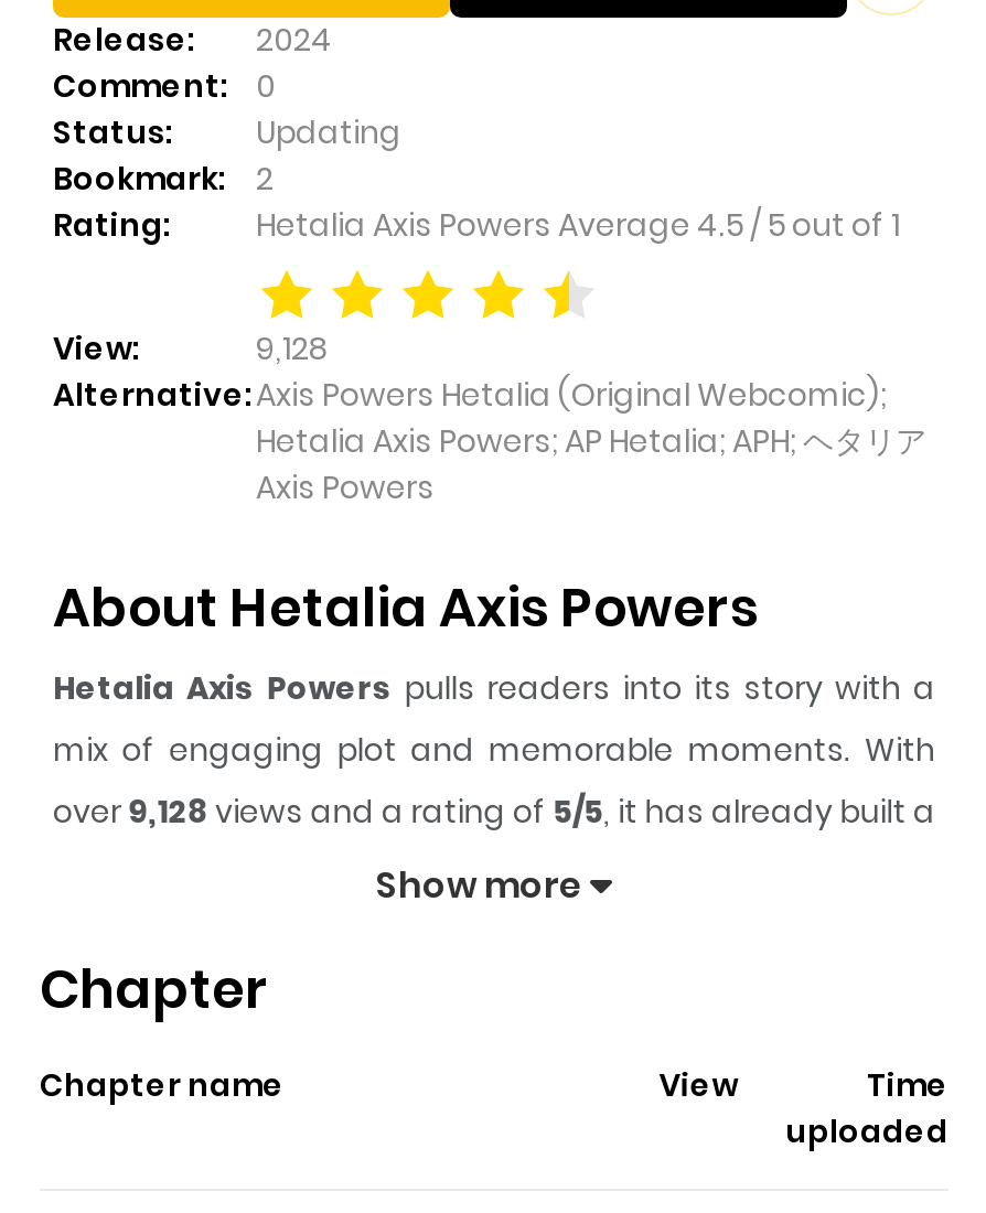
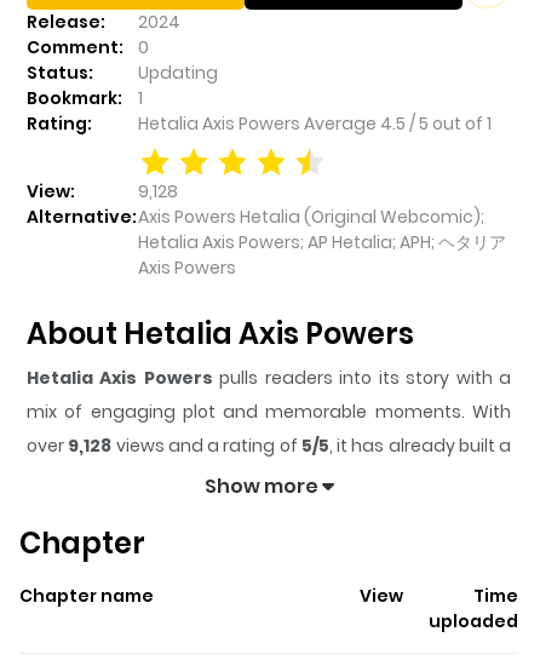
- Bookmark: 2
+ Bookmark: 1
